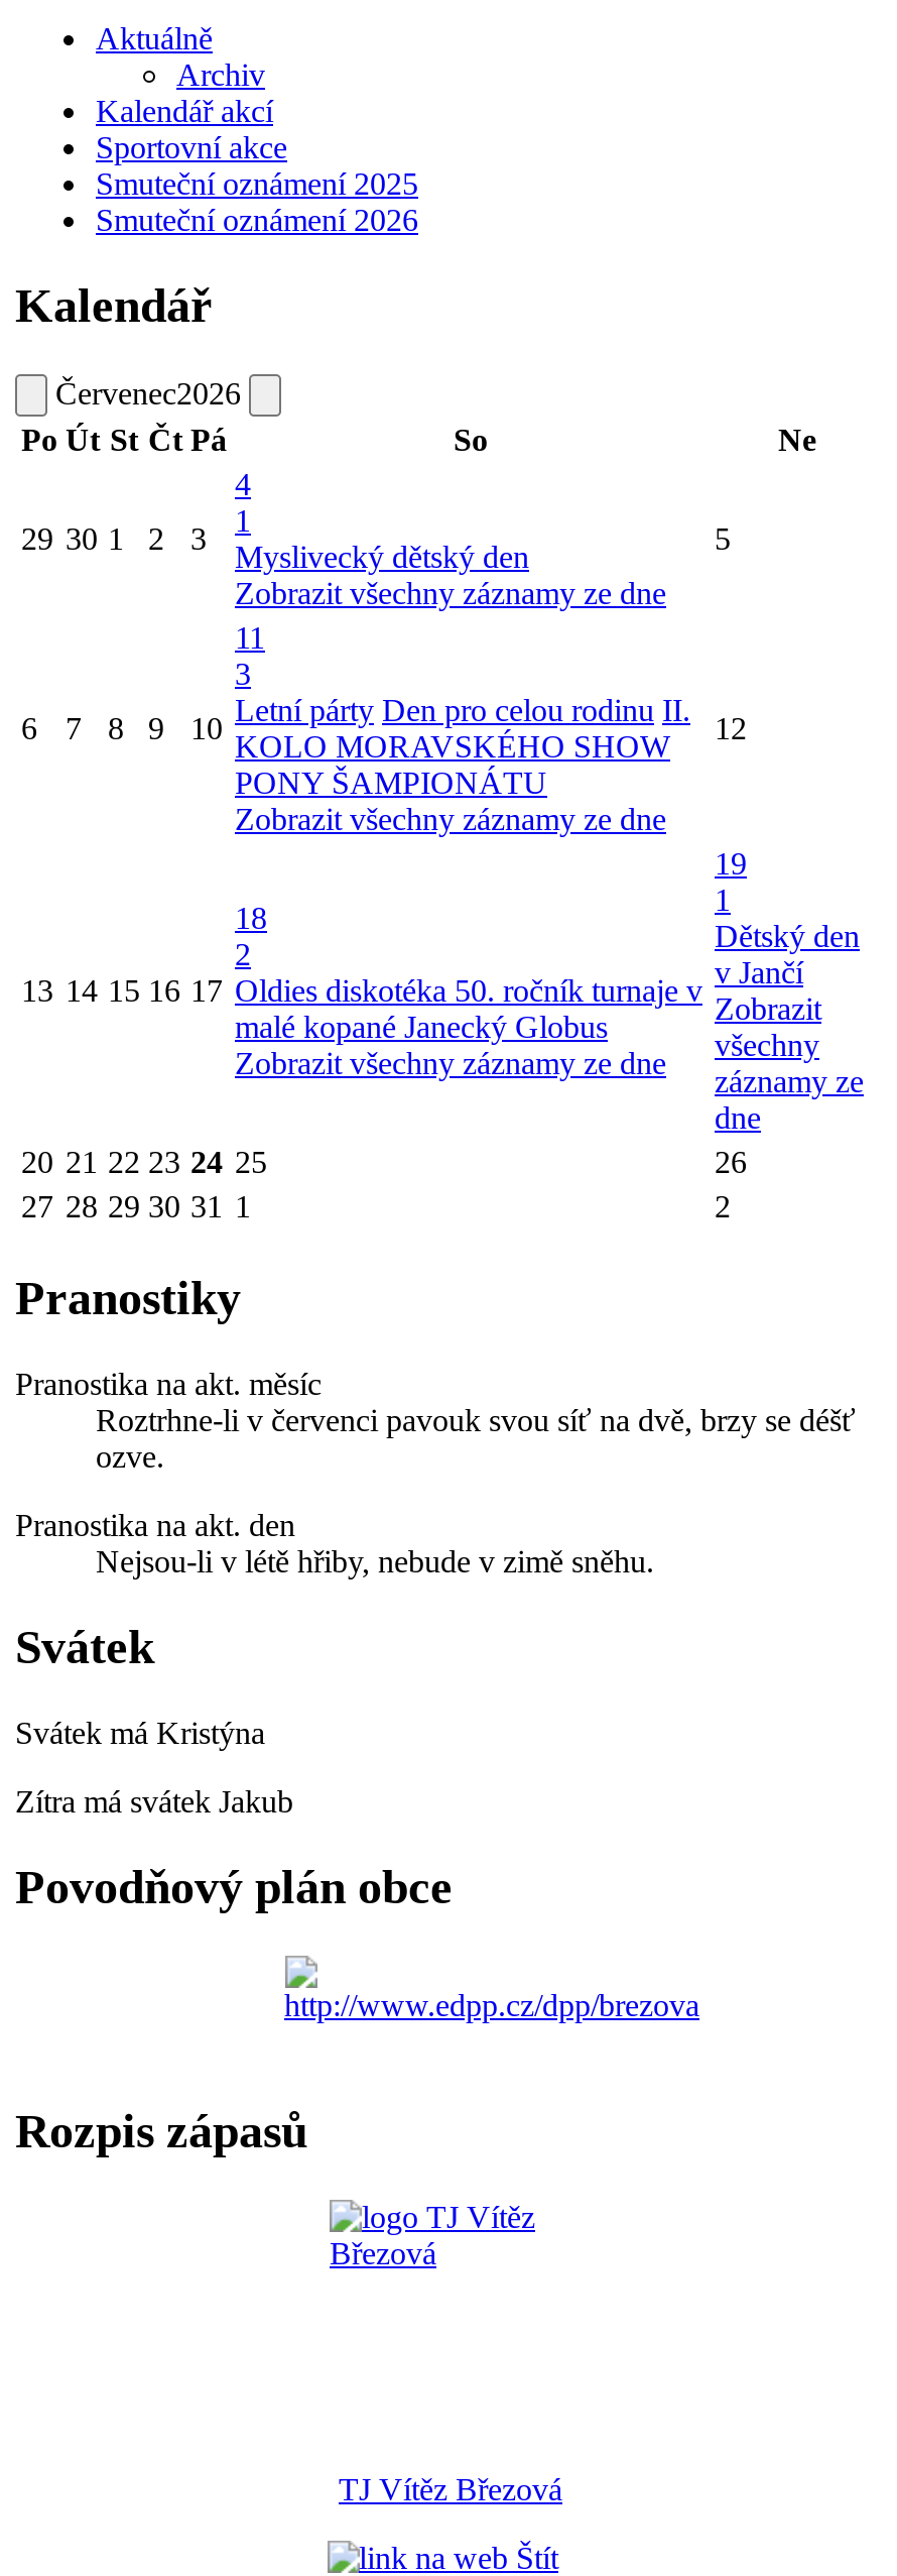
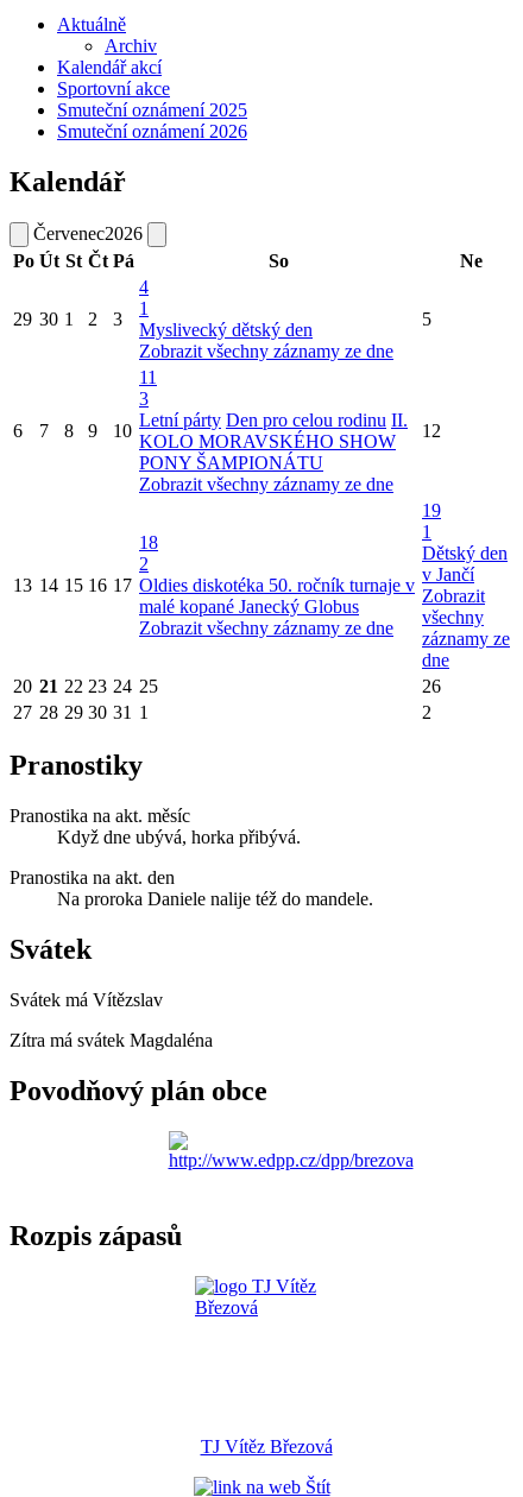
- Roztrhne-li v červenci pavouk svou síť na dvě, brzy se déšť
- ozve.
+ Když dne ubývá, horka přibývá.

- Nejsou-li v létě hřiby, nebude v zimě sněhu.
+ Na proroka Daniele nalije též do mandele.

- Svátek má Kristýna
+ Svátek má Vítězslav

- Zítra má svátek Jakub
+ Zítra má svátek Magdaléna
